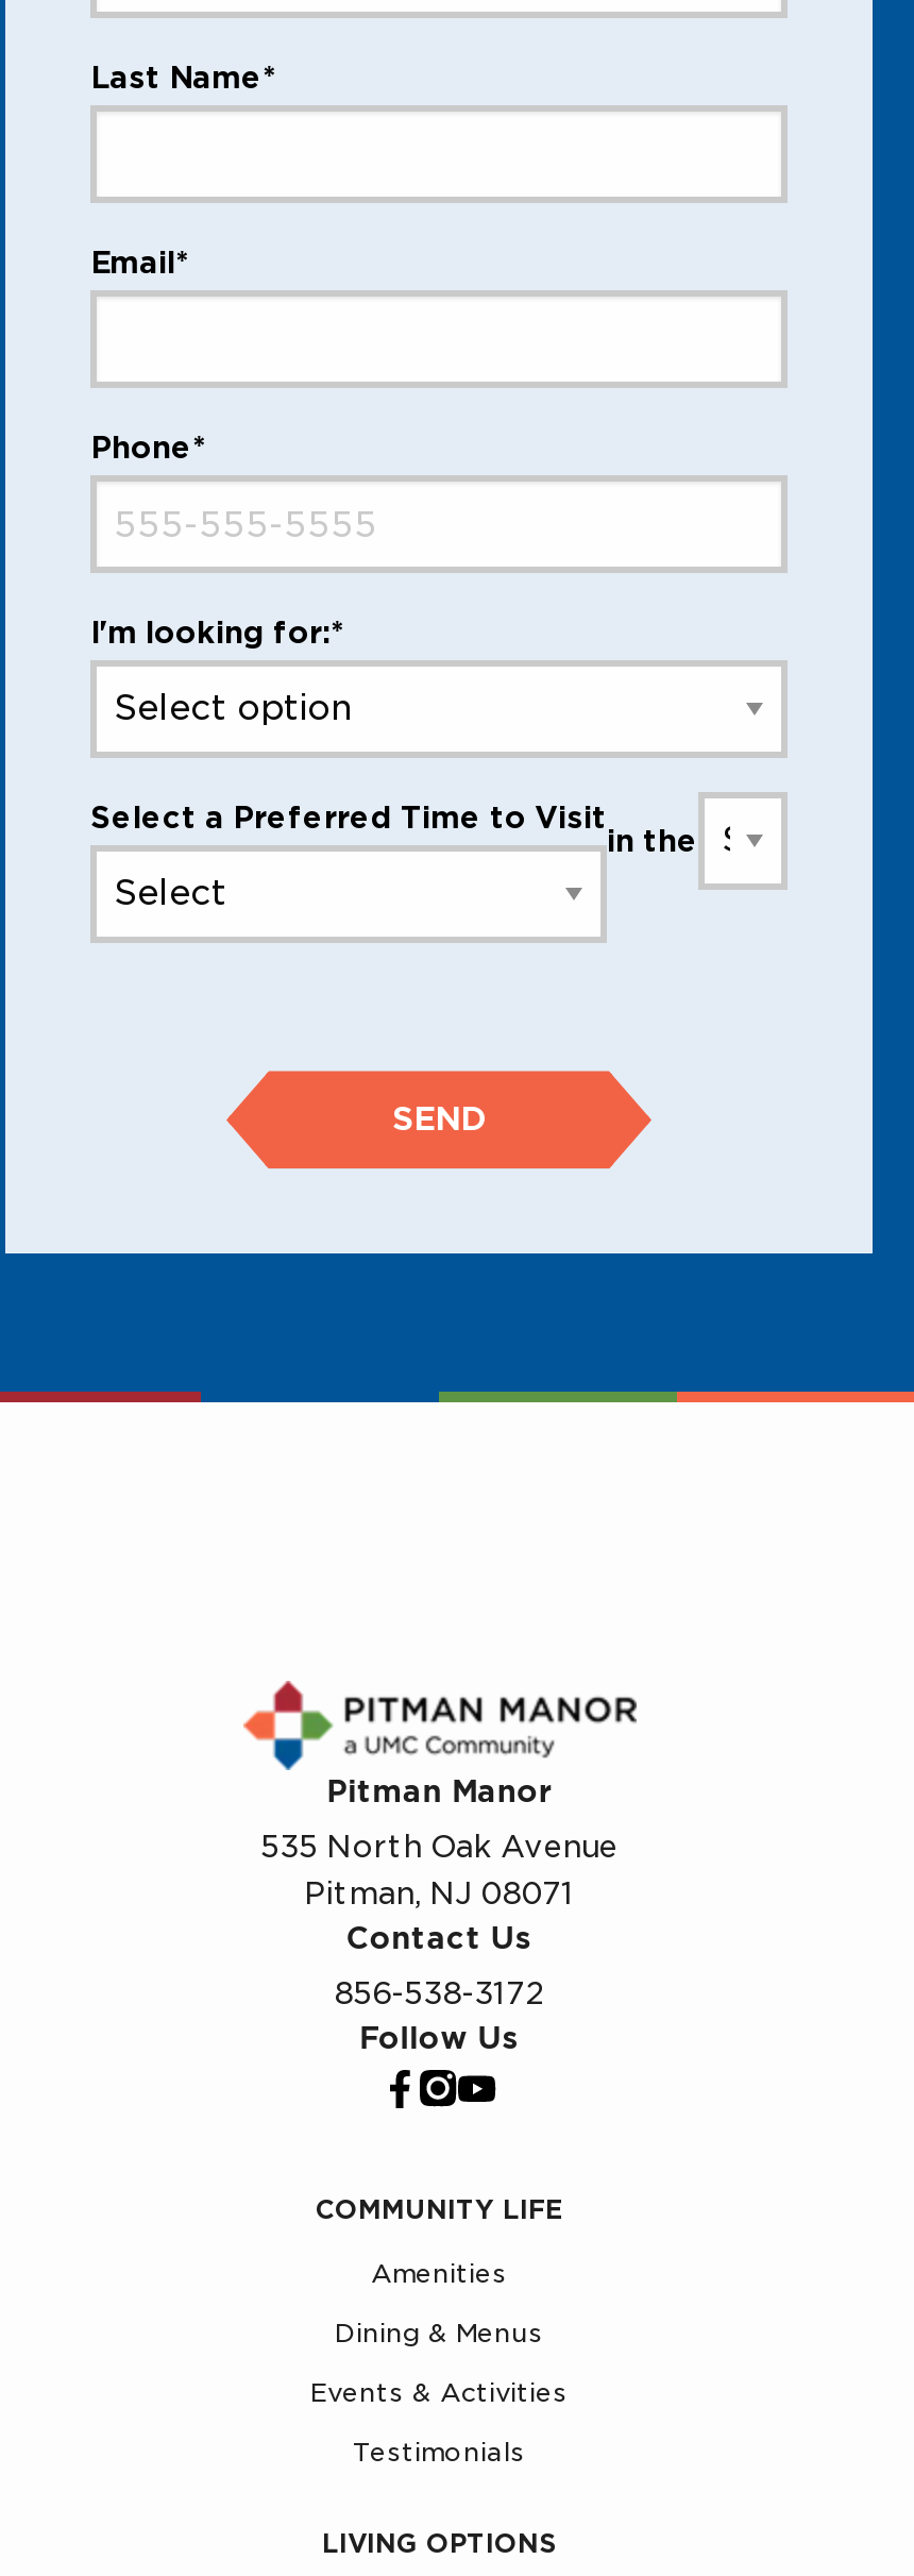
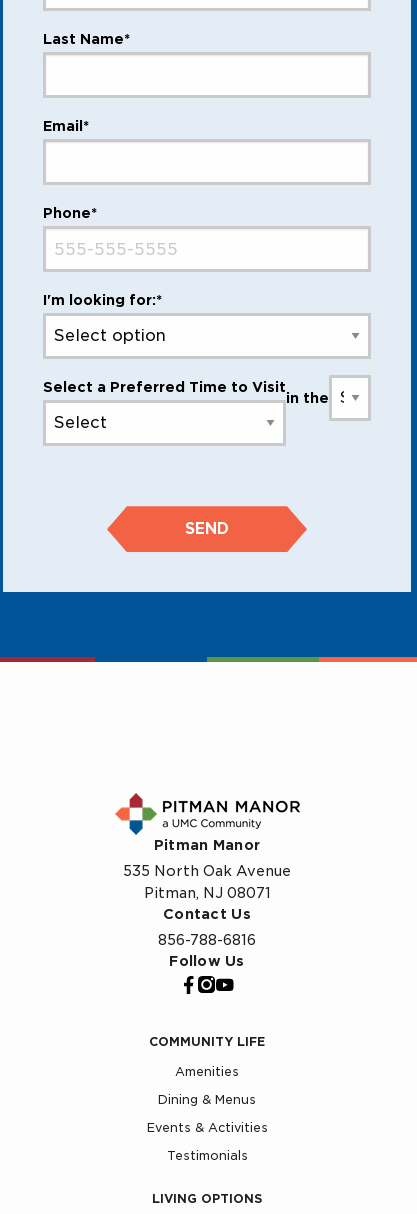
- 856-538-3172
+ 856-788-6816
